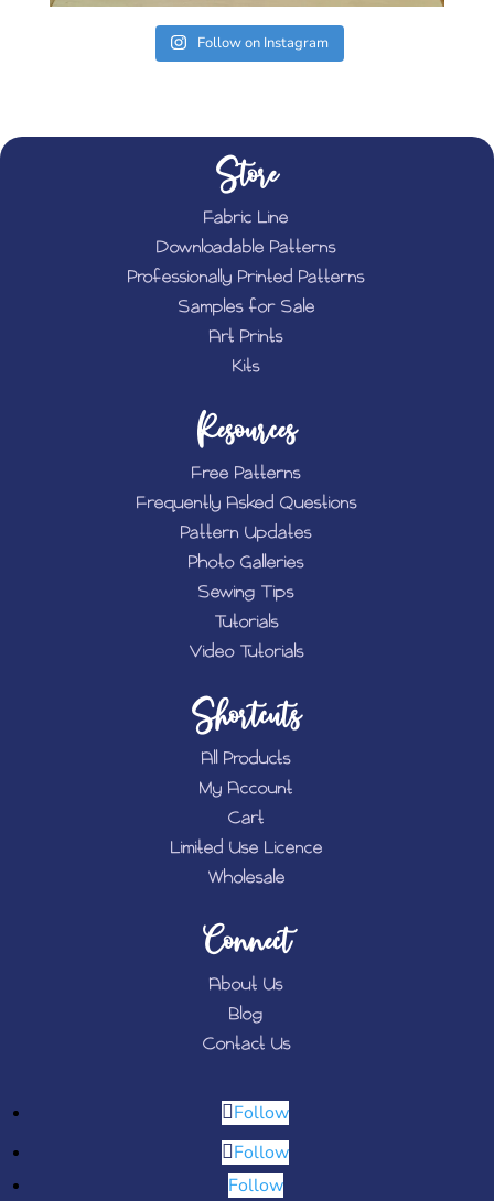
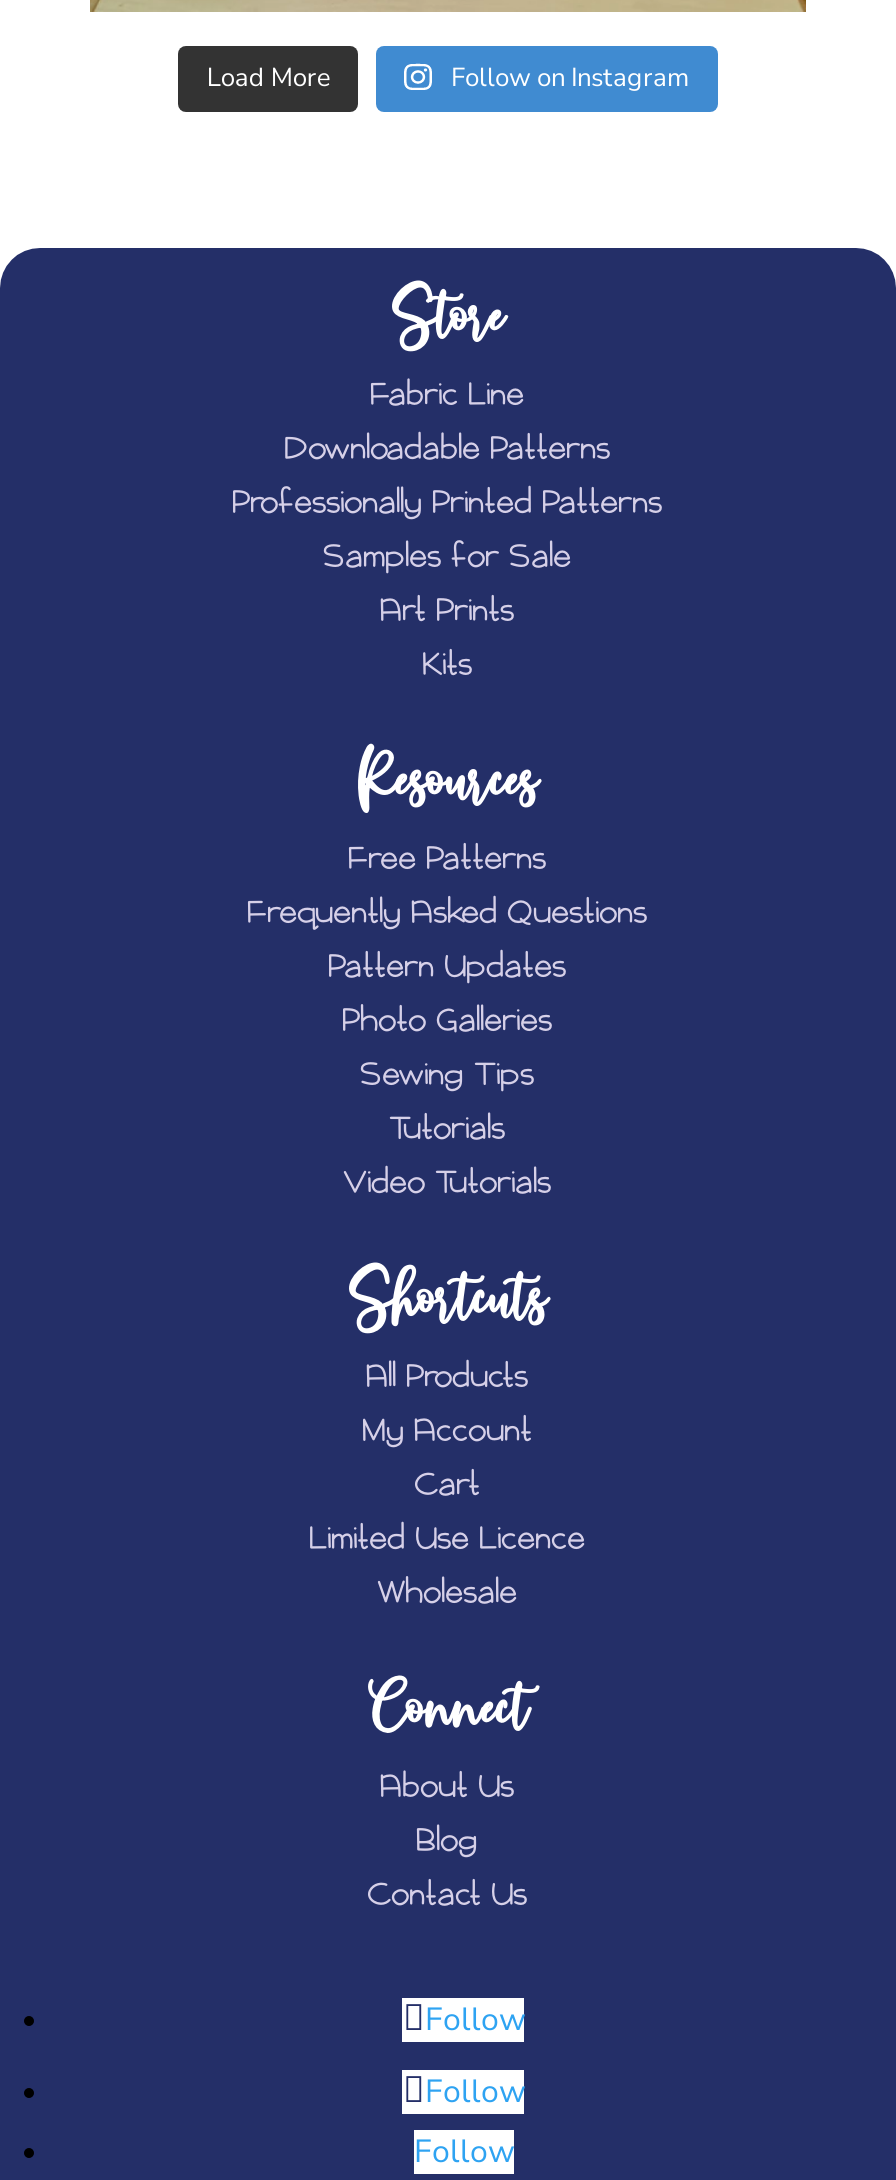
+ Load More
